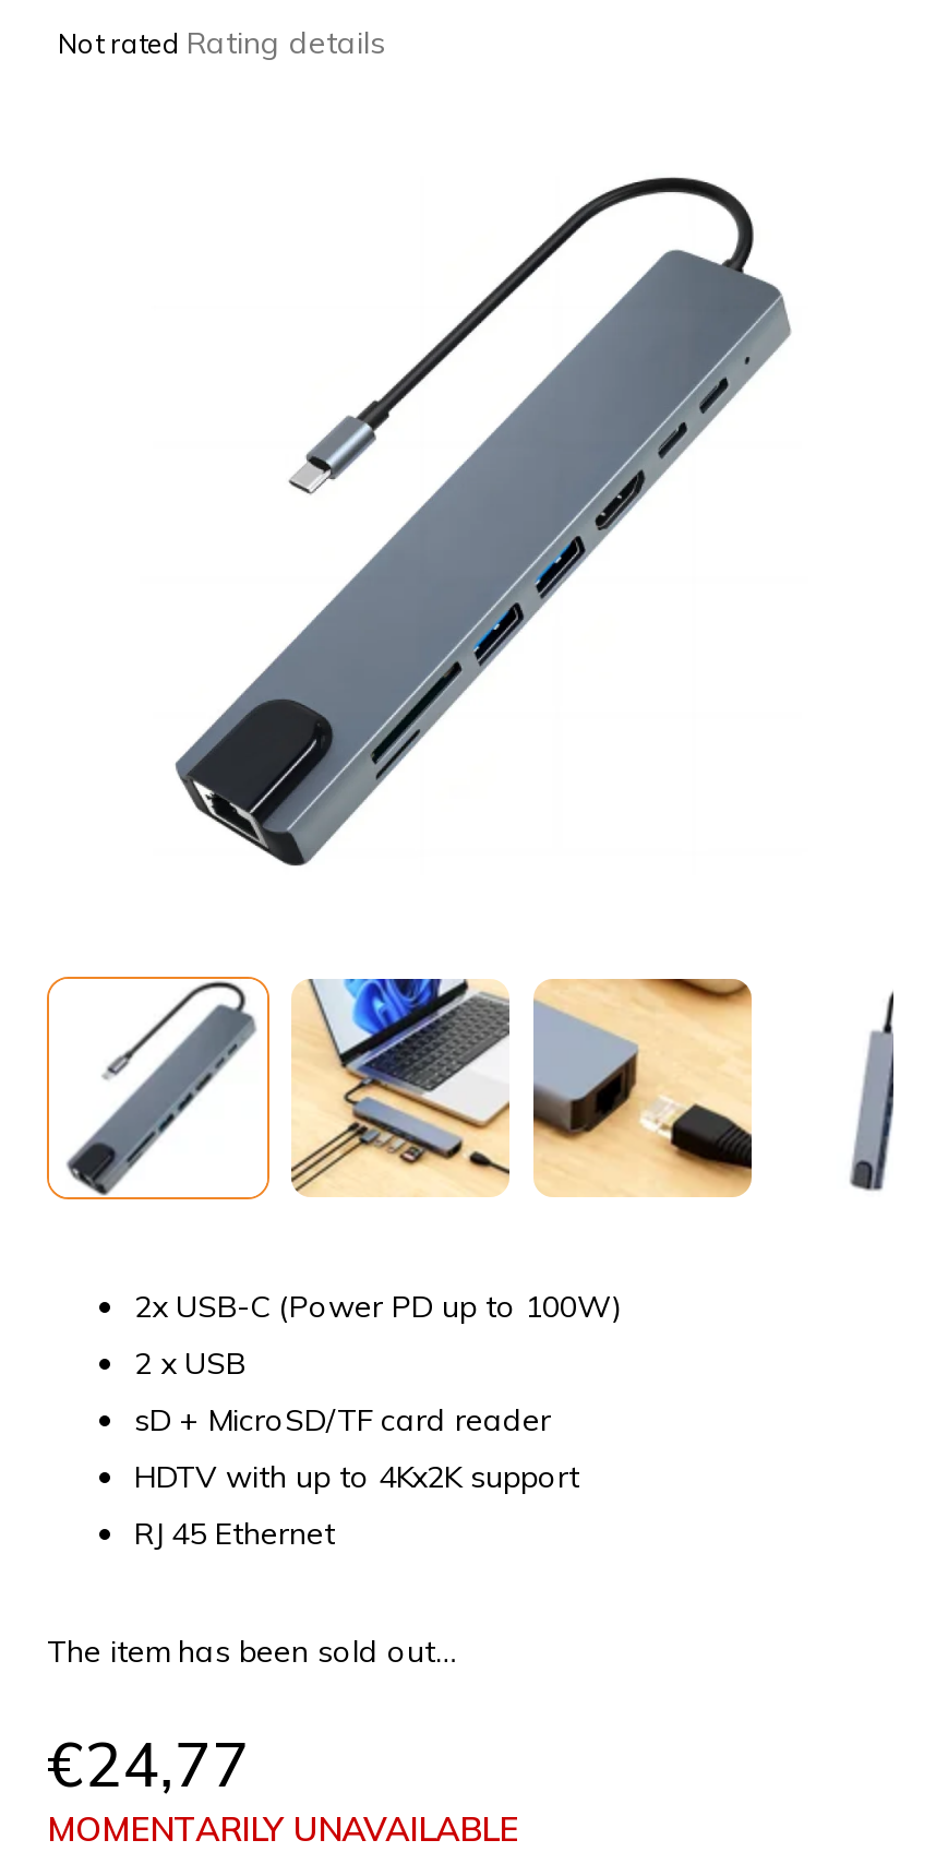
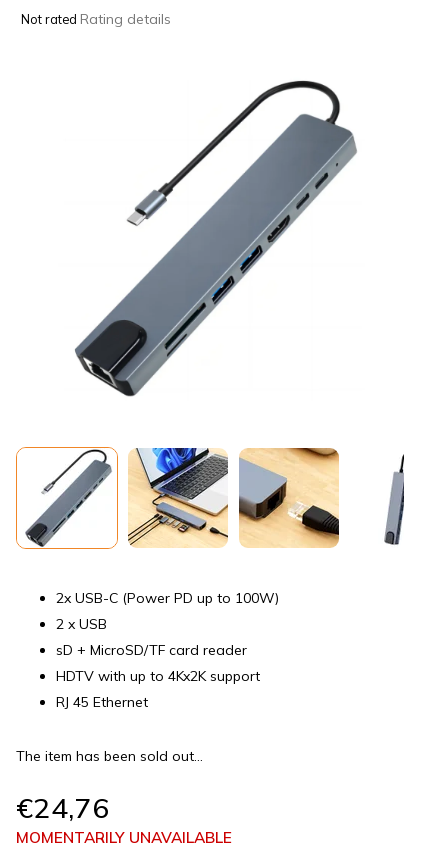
- €24,77
+ €24,76
